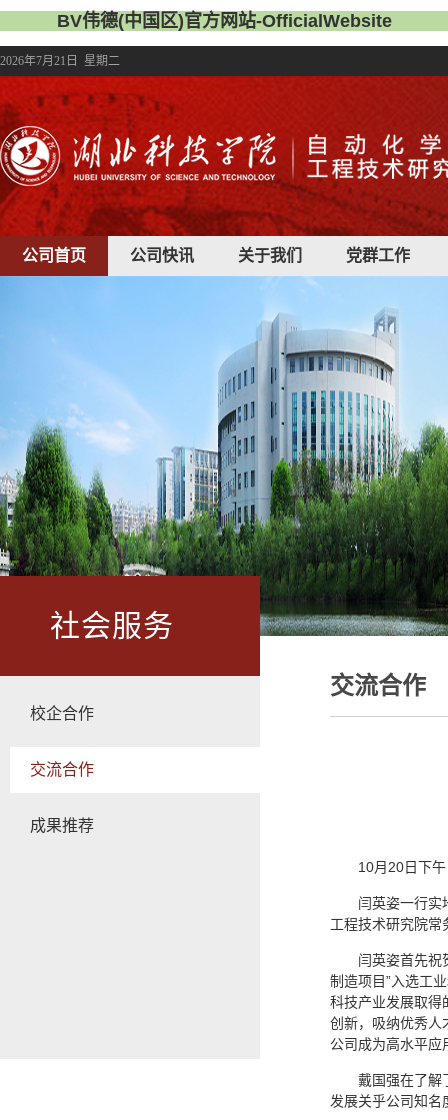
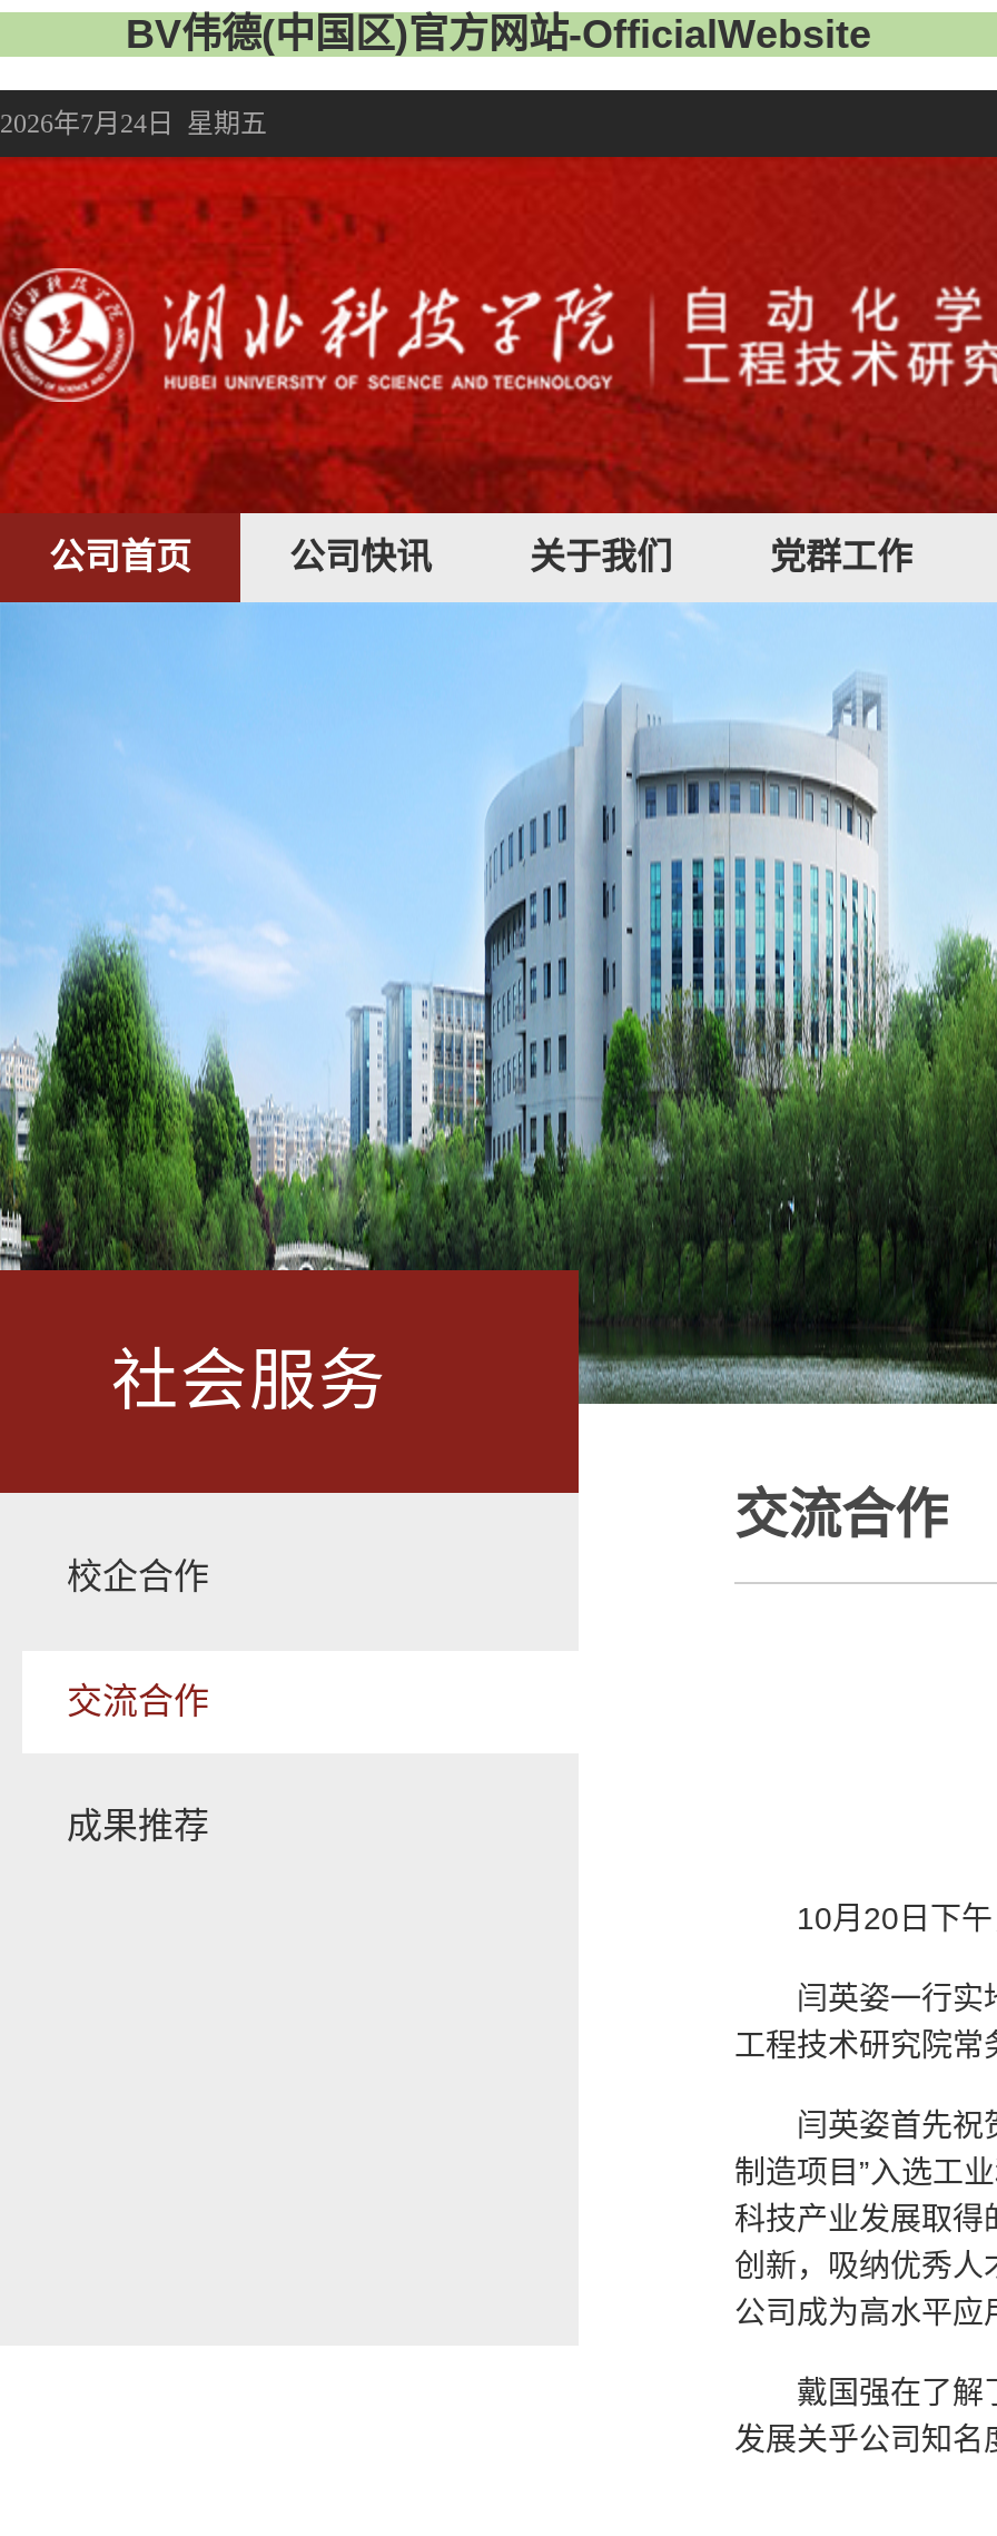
- 2026年7月21日 星期二
+ 2026年7月24日 星期五
